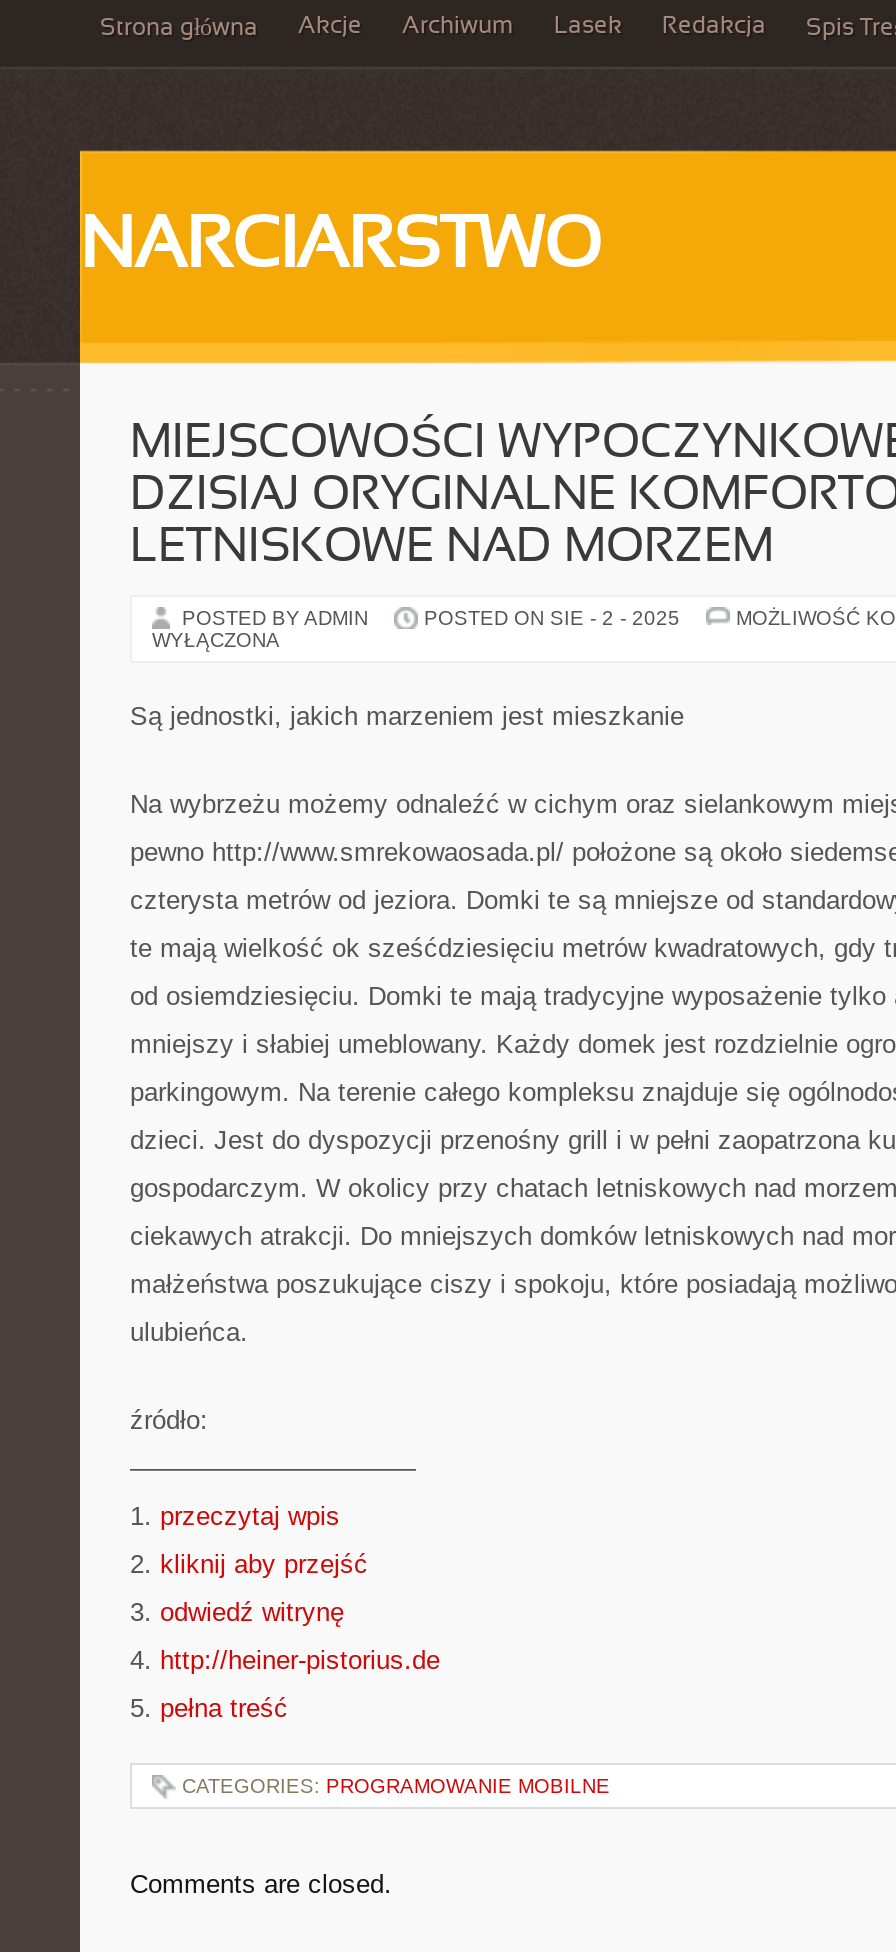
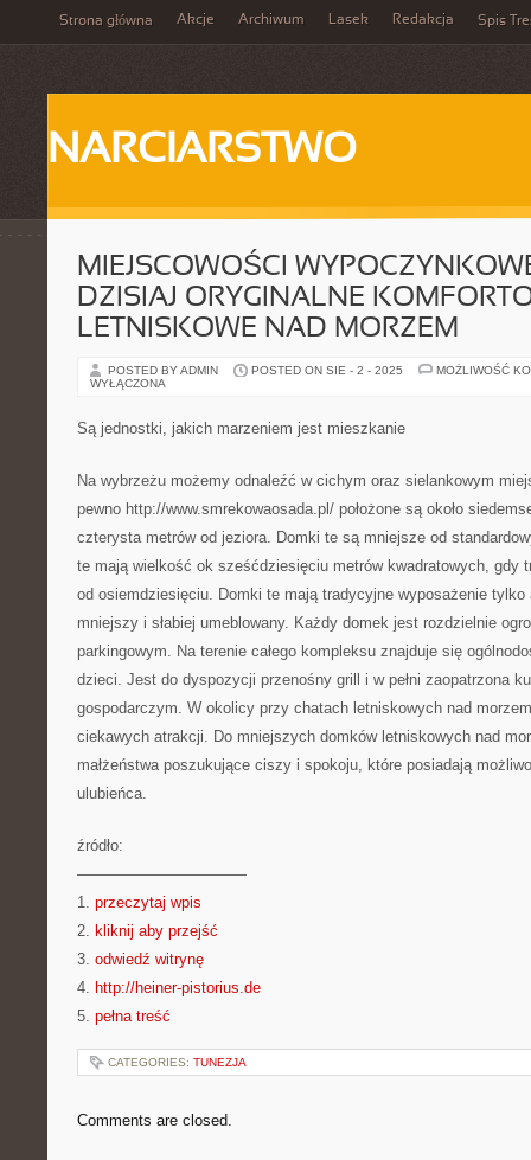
- CATEGORIES: PROGRAMOWANIE MOBILNE
+ CATEGORIES: TUNEZJA
